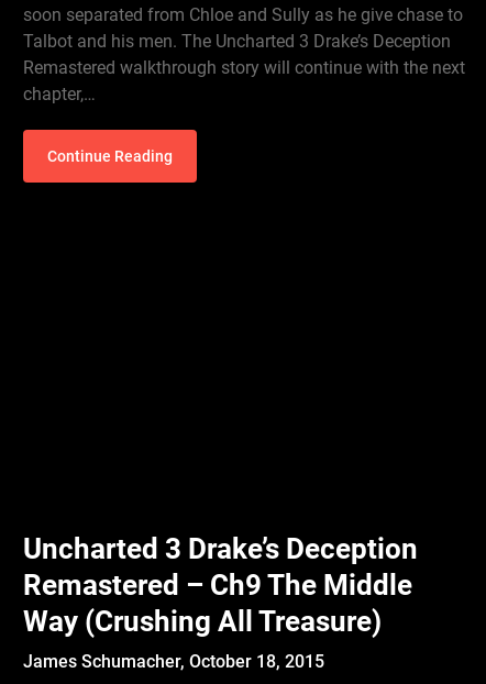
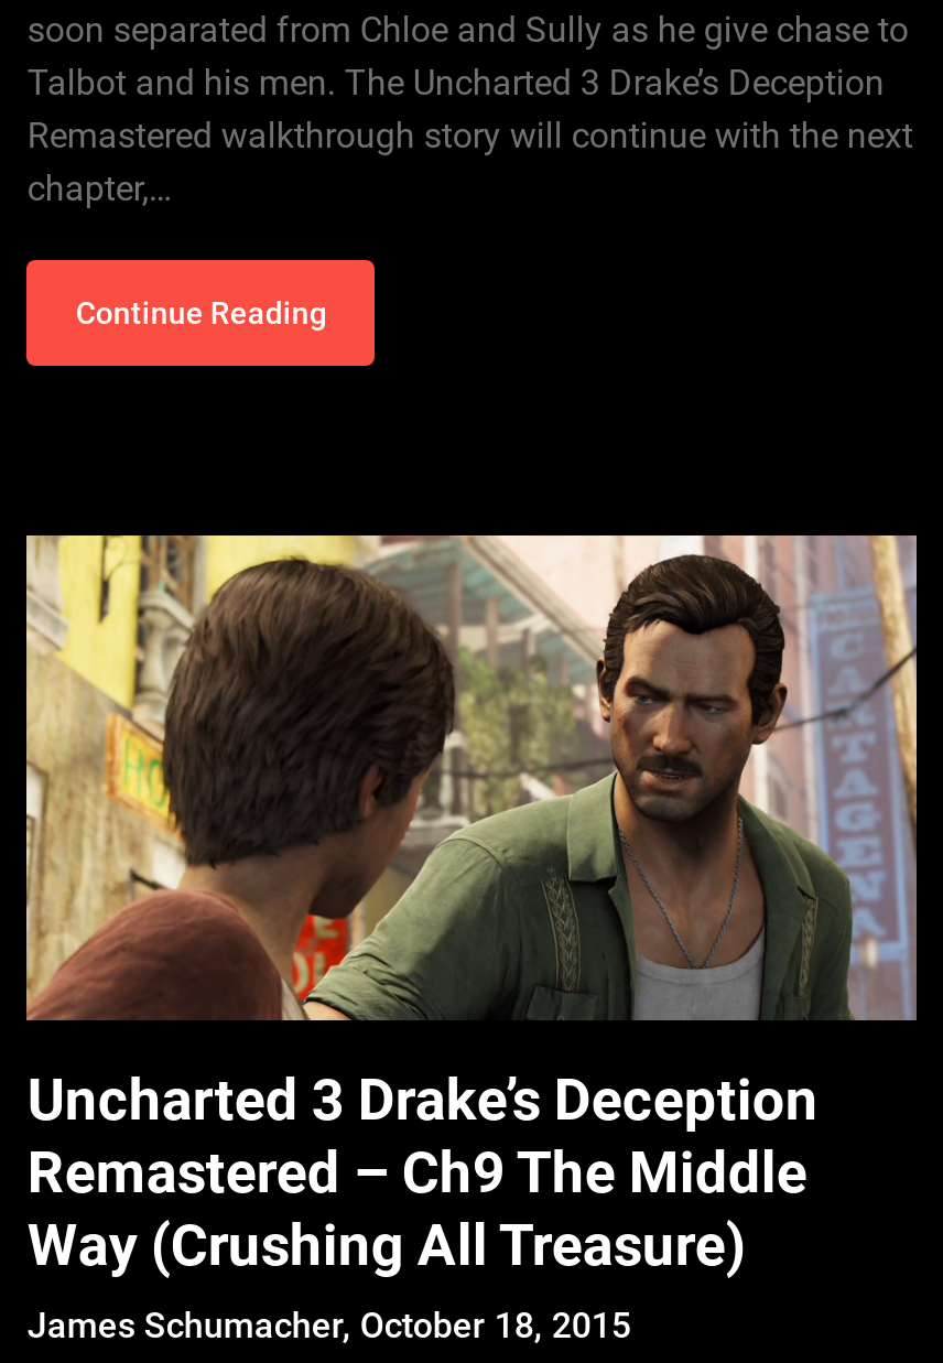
+ [image]
